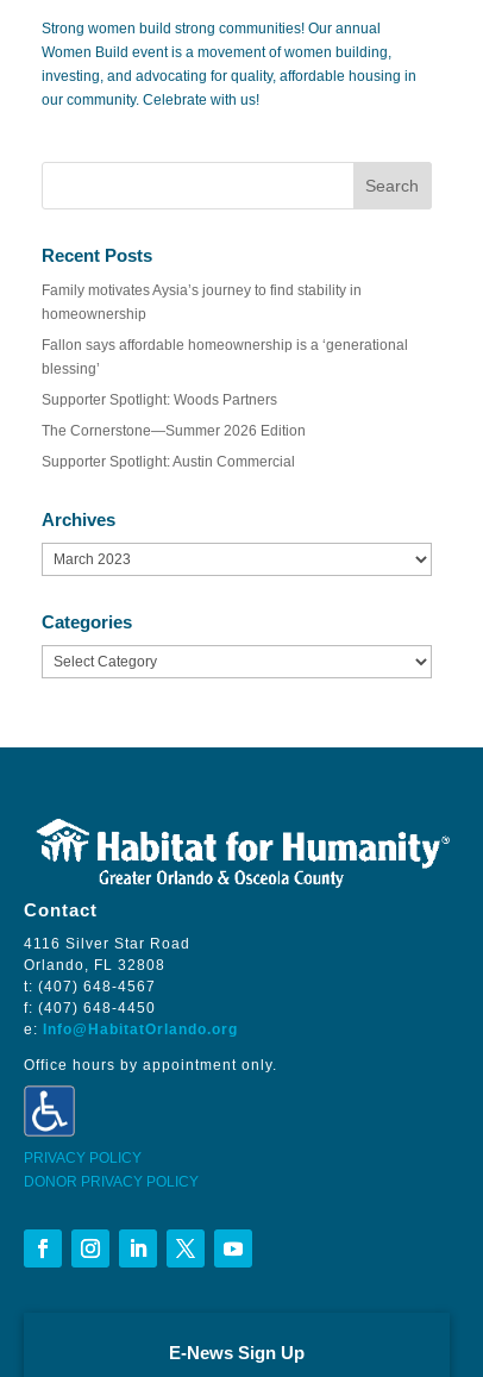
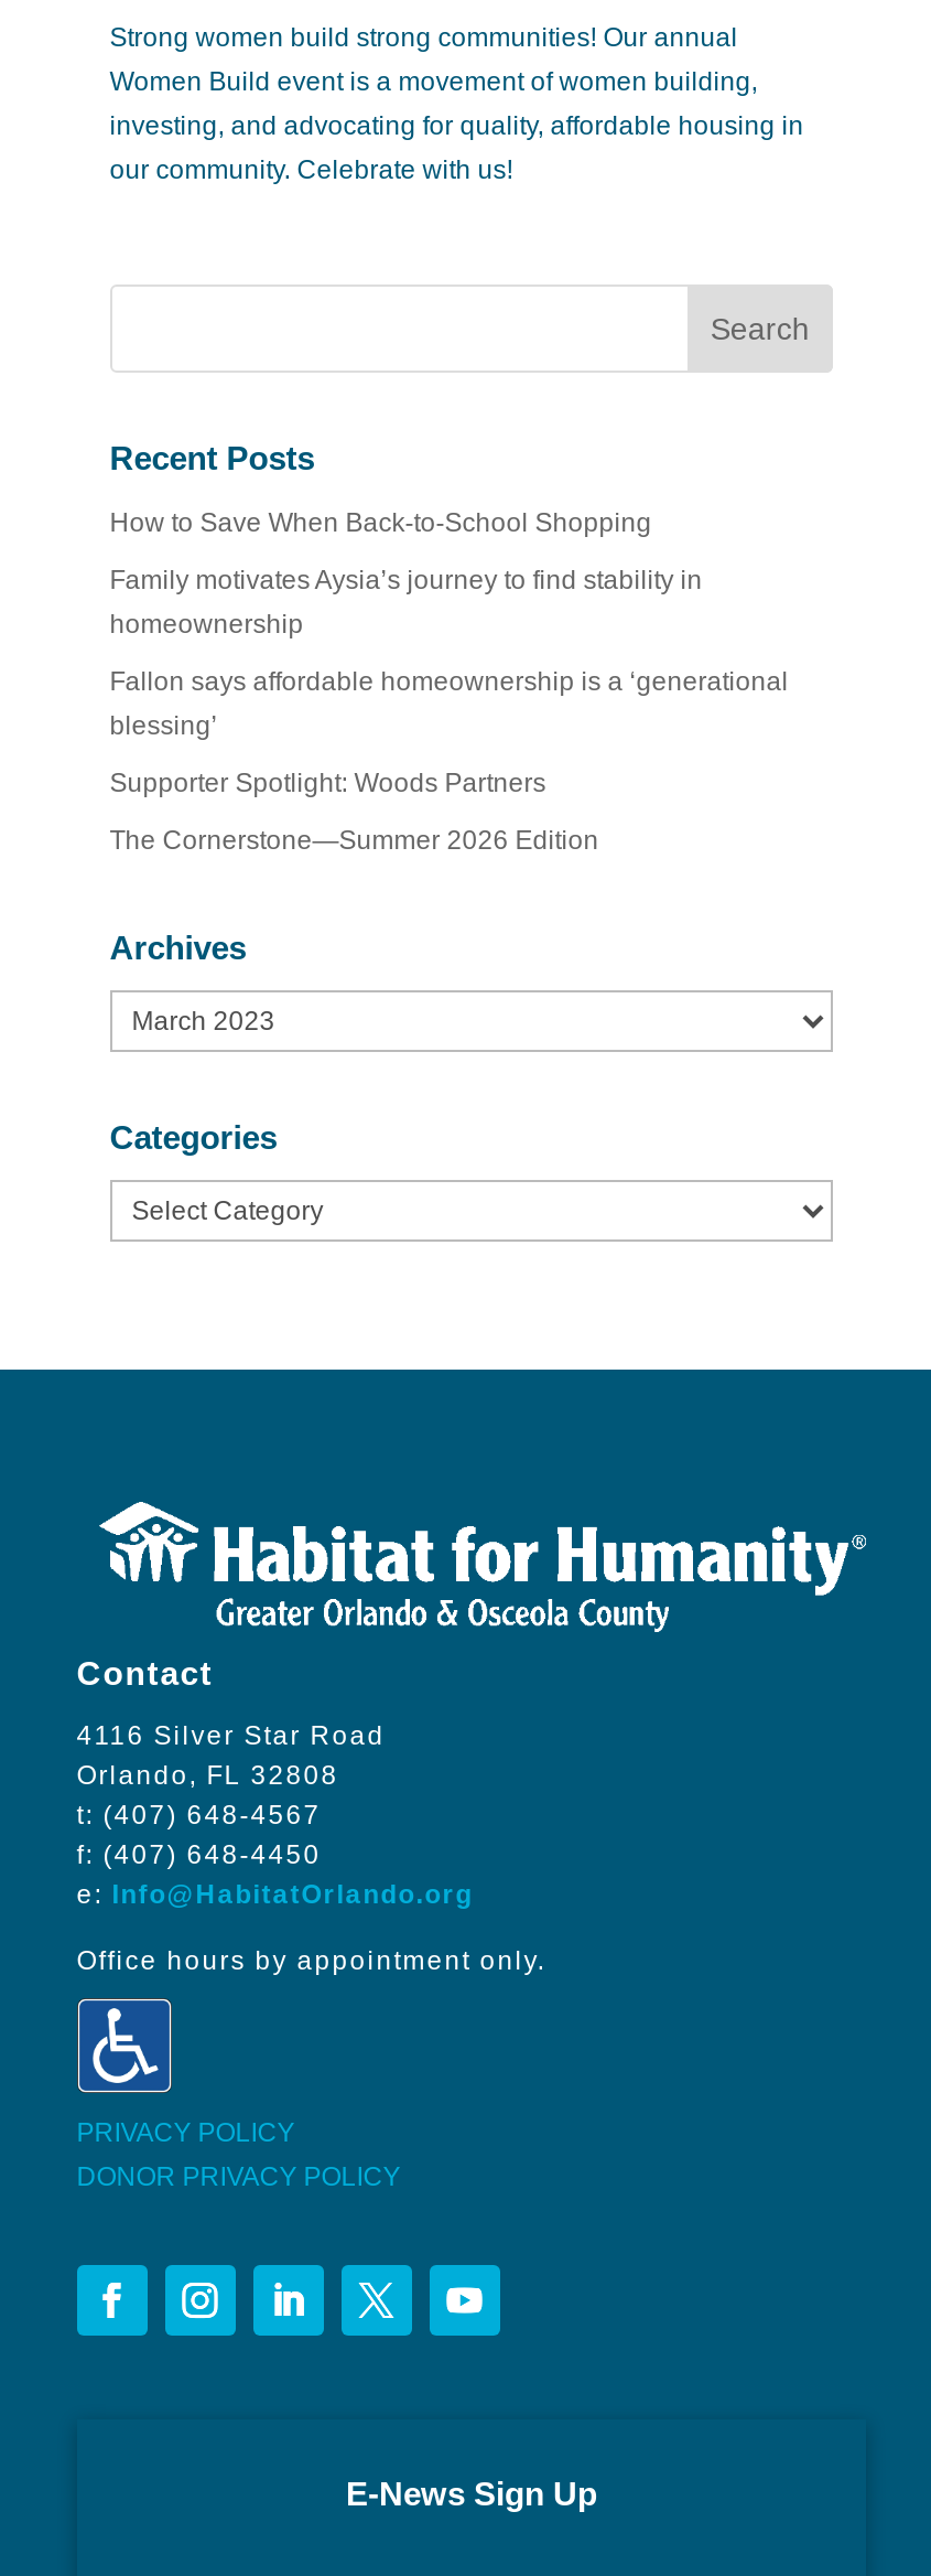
+ How to Save When Back-to-School Shopping

moved down: Family motivates Aysia’s journey to find stability in | homeownership | Fallon says affordable homeownership is a ‘generational | blessing’ | Supporter Spotlight: Woods Partners | The Cornerstone—Summer 2026 Edition

- Supporter Spotlight: Austin Commercial
